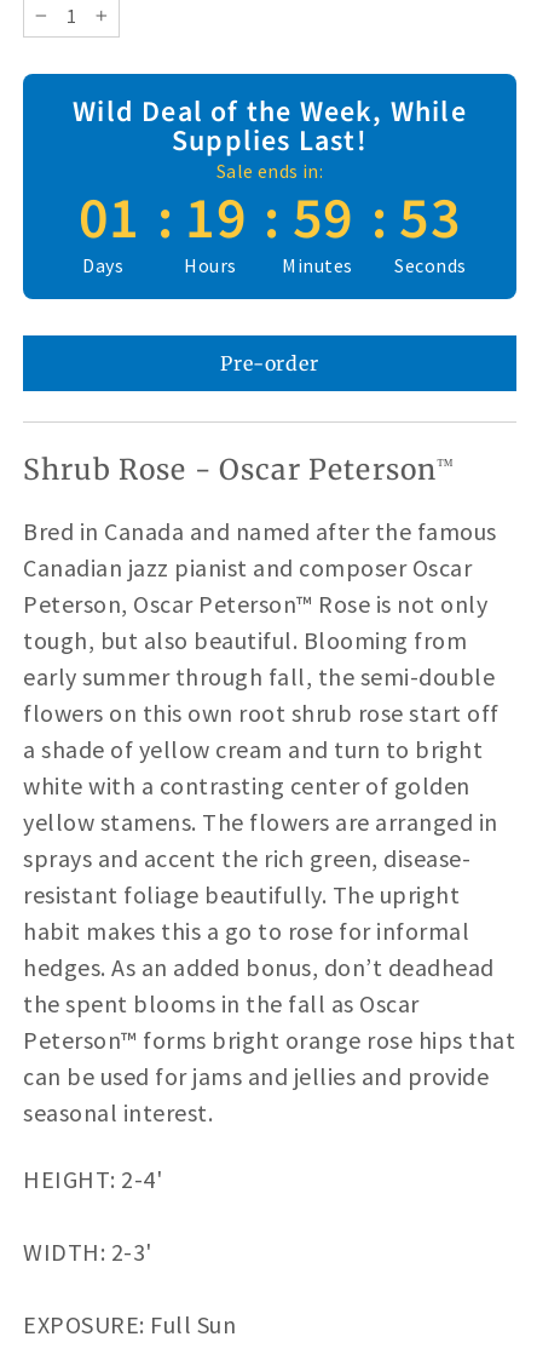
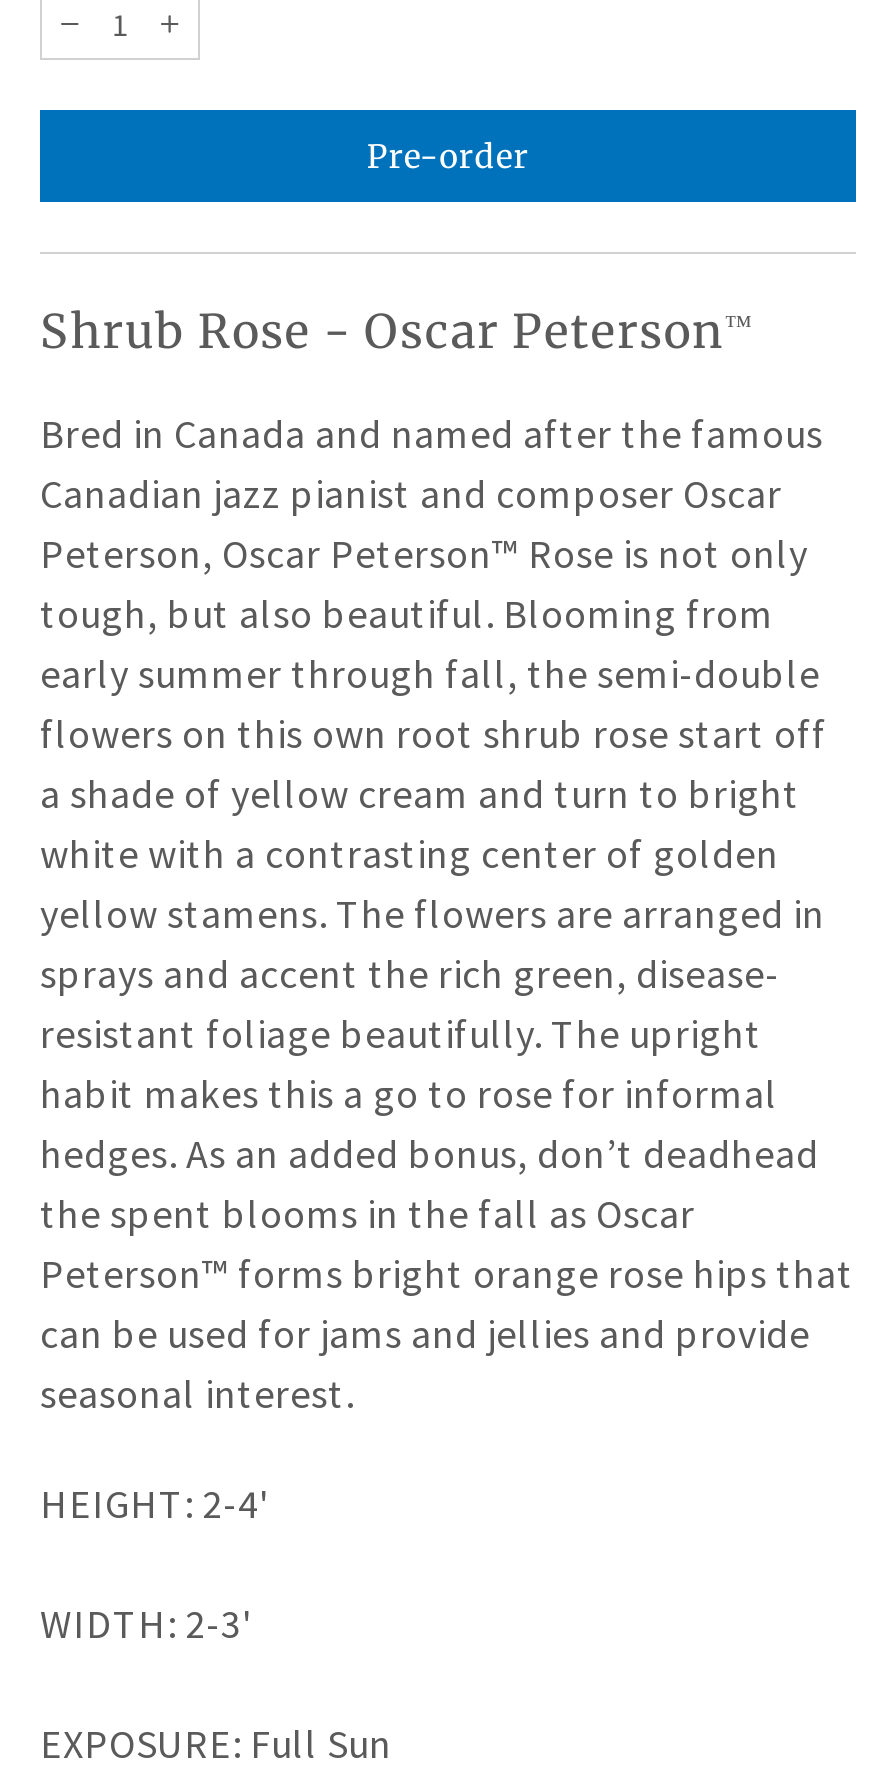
- Wild Deal of the Week, While
- Supplies Last!
- Sale ends in:
- 01 : 19 : 59 : 53
- Days
- Hours
- Minutes
- Seconds
